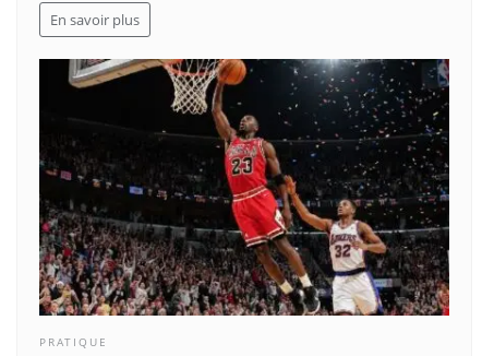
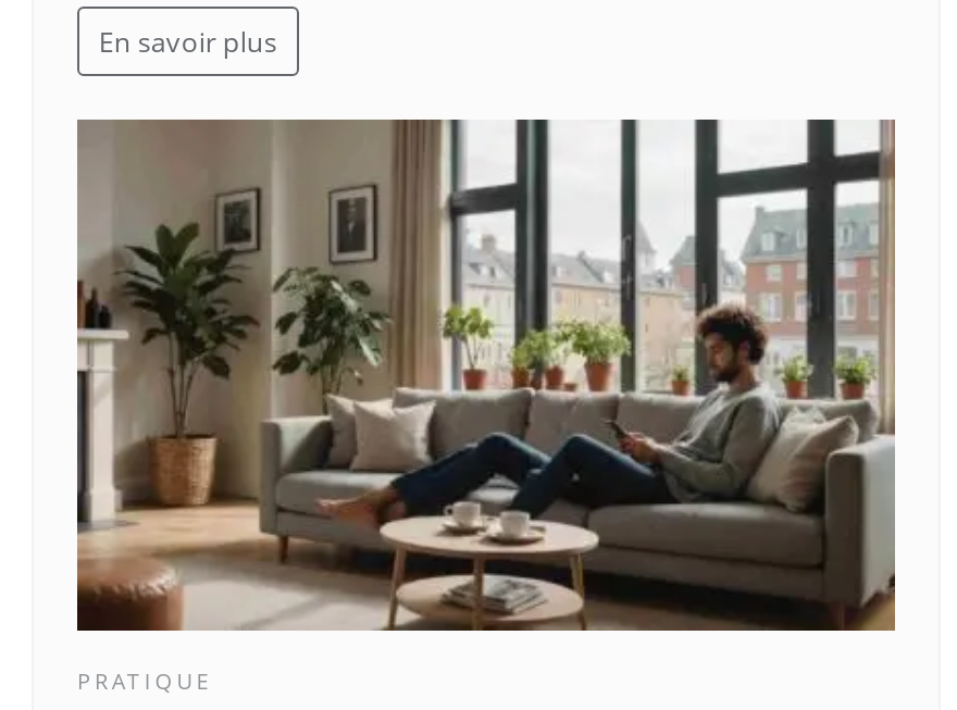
- [image]
+ [image]
